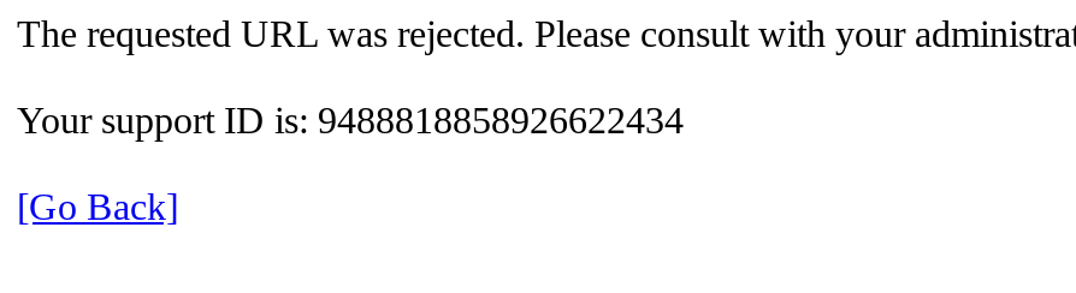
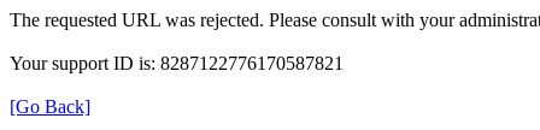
- Your support ID is: 9488818858926622434
+ Your support ID is: 8287122776170587821
